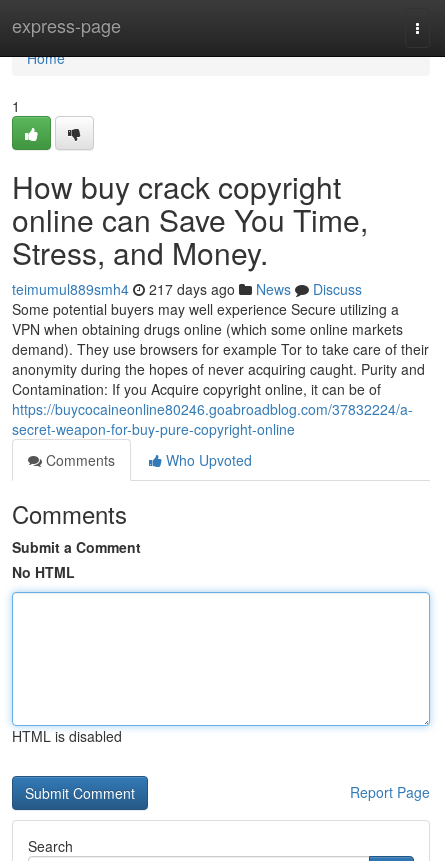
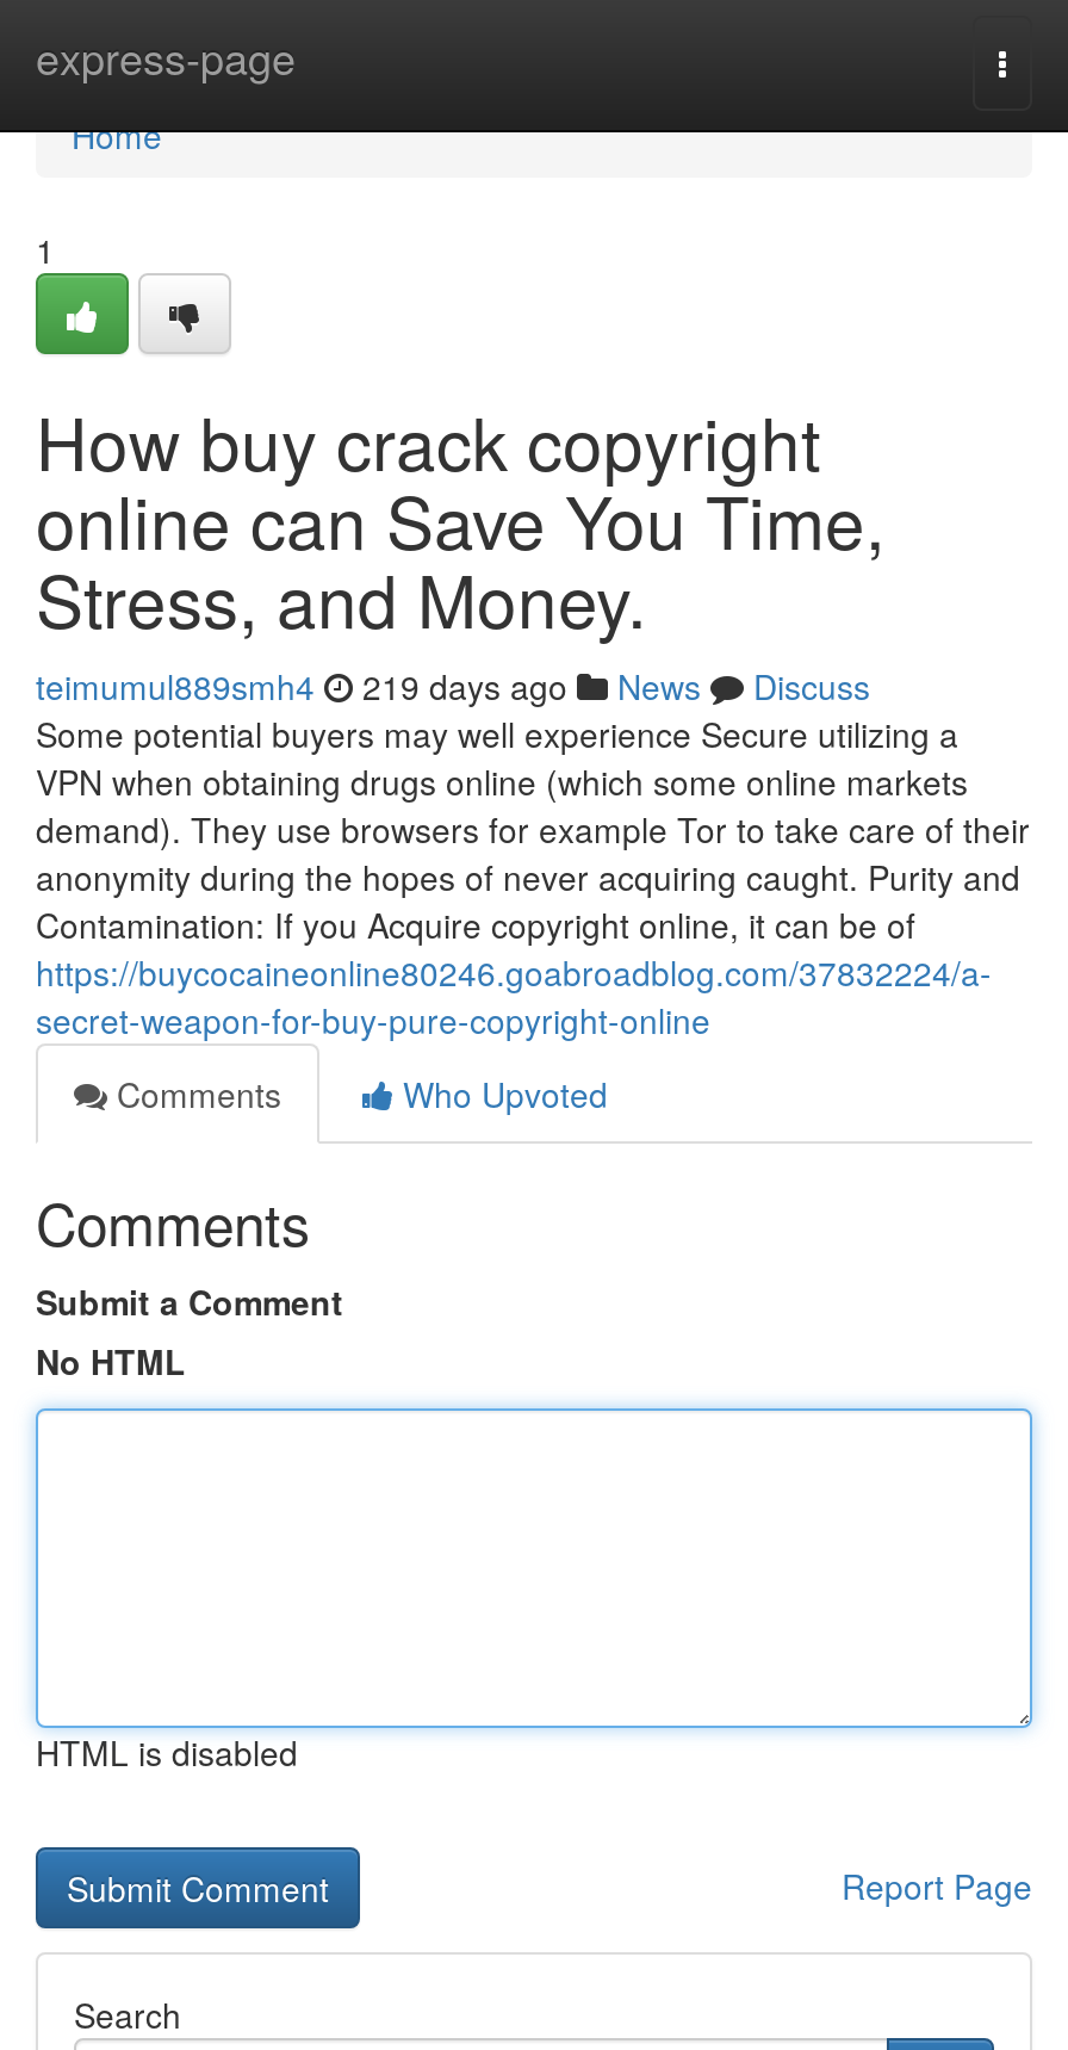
- teimumul889smh4 217 days ago News Discuss
+ teimumul889smh4 219 days ago News Discuss
